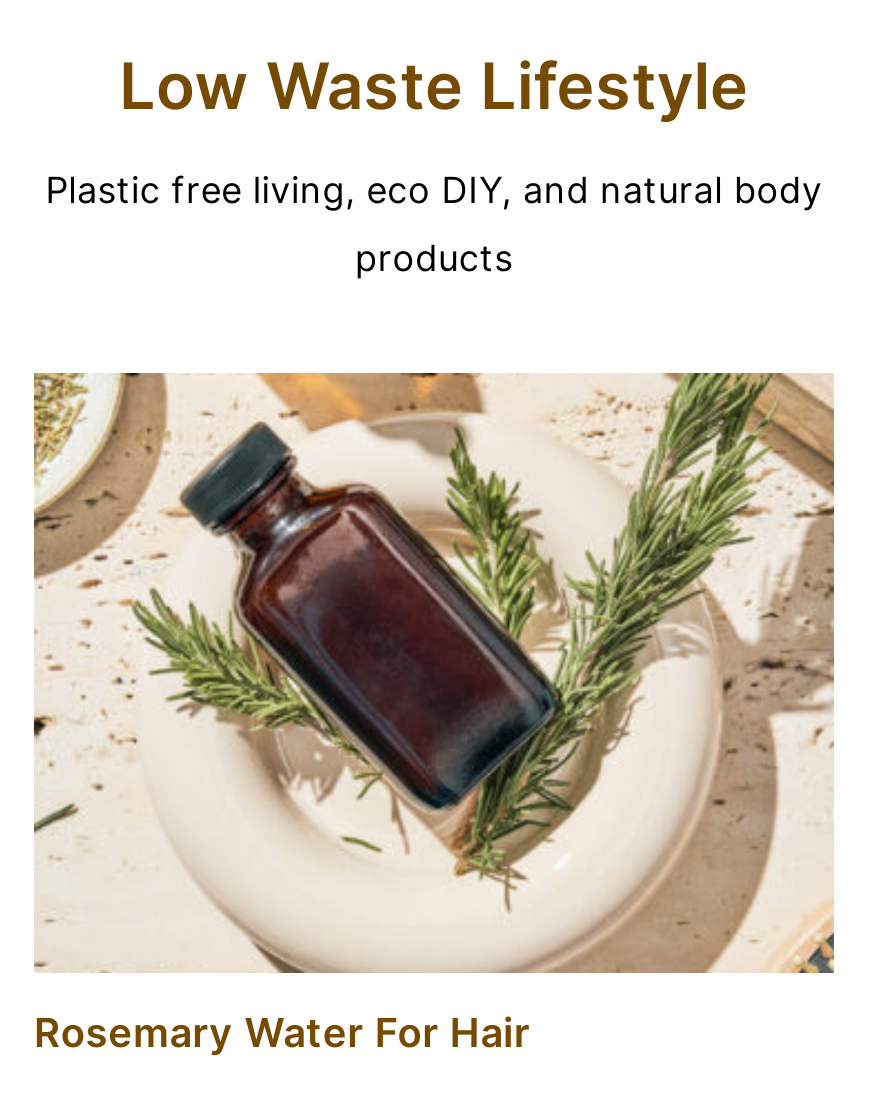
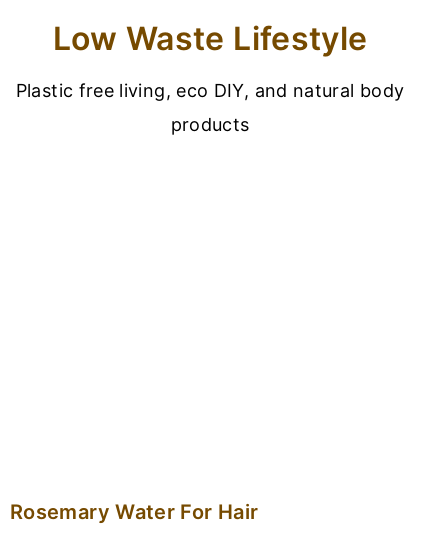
- [image]
